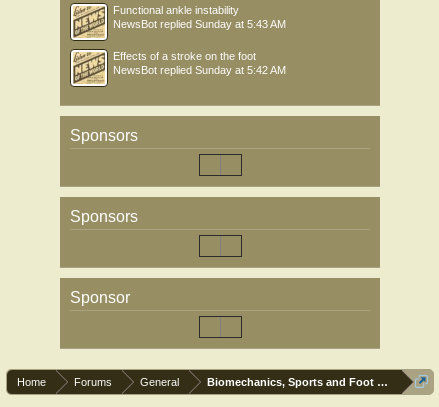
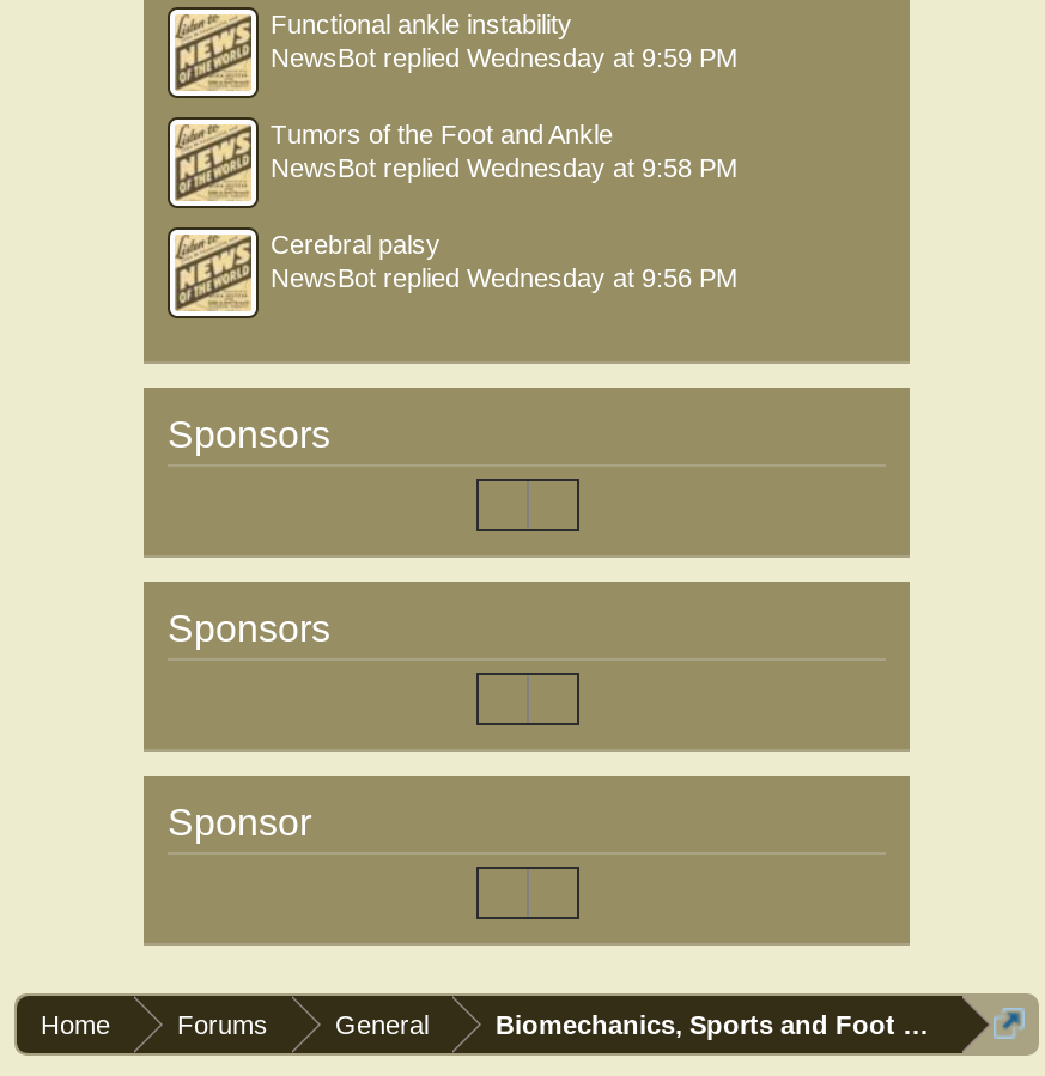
- NewsBot replied Sunday at 5:43 AM
- Effects of a stroke on the foot
- NewsBot replied Sunday at 5:42 AM
+ NewsBot replied Wednesday at 9:59 PM
+ Tumors of the Foot and Ankle
+ NewsBot replied Wednesday at 9:58 PM
+ Cerebral palsy
+ NewsBot replied Wednesday at 9:56 PM
